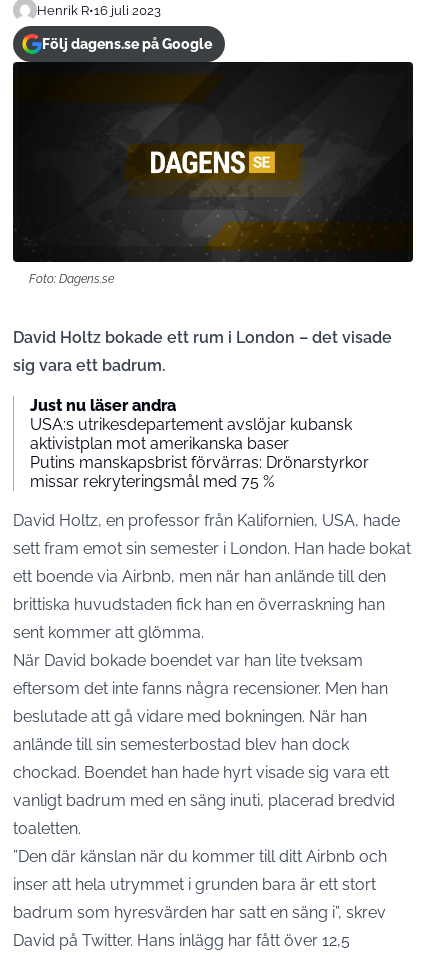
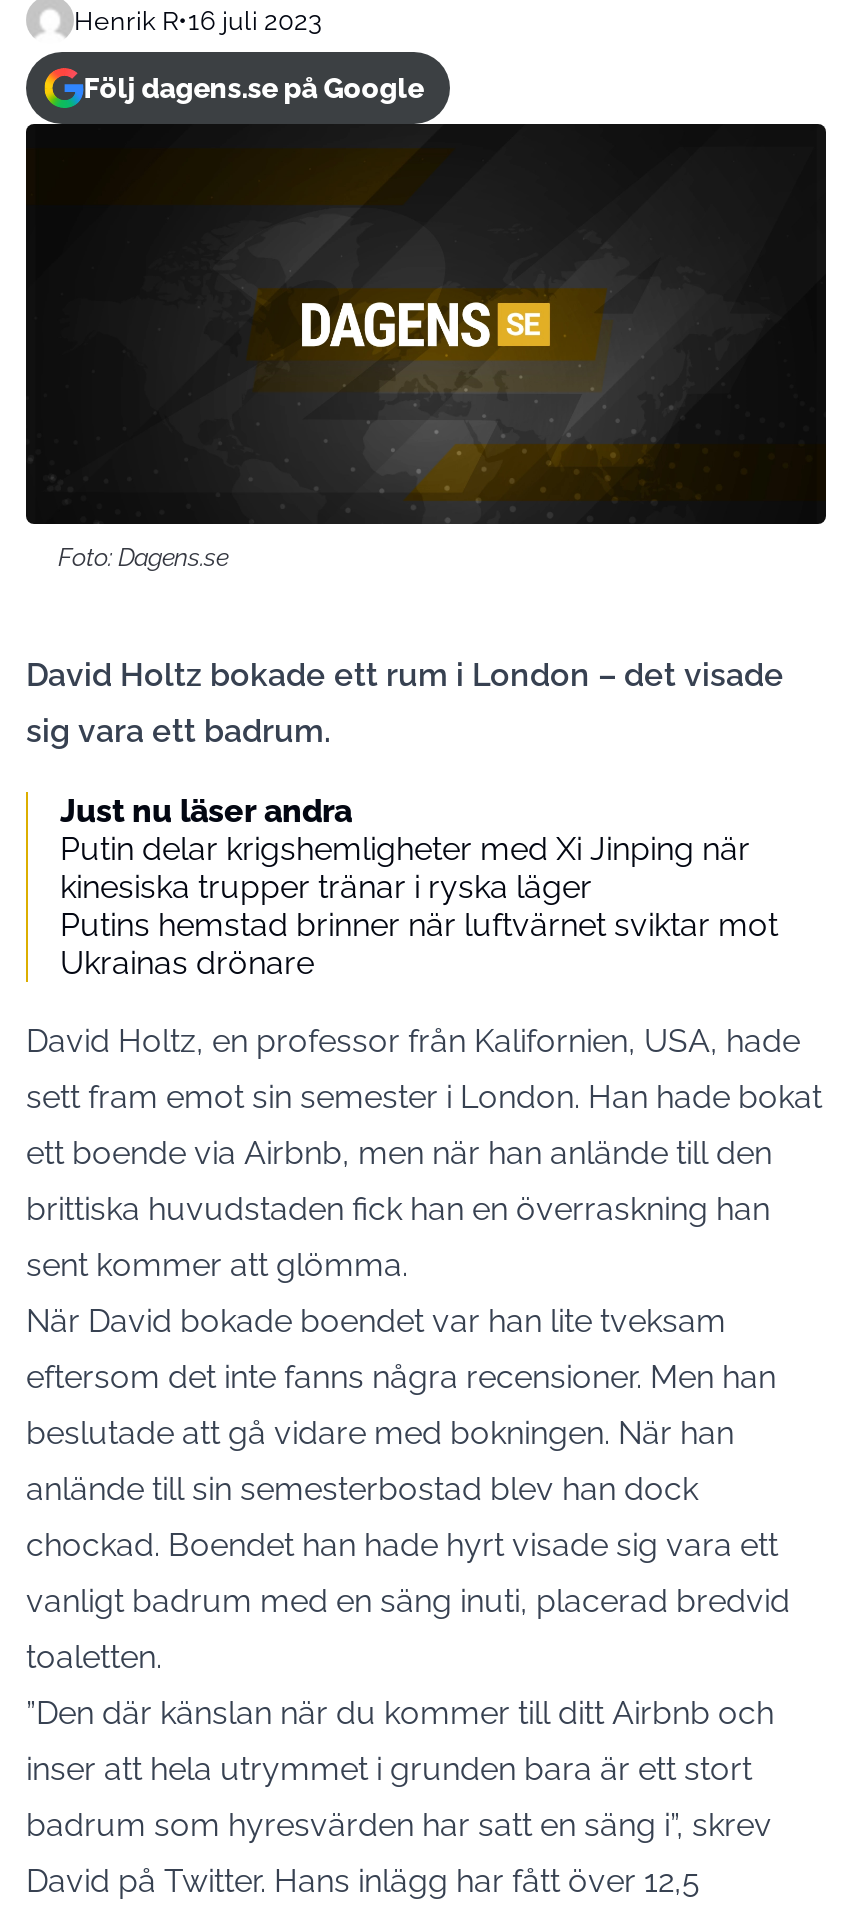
- USA:s utrikesdepartement avslöjar kubansk
- aktivistplan mot amerikanska baser
- Putins manskapsbrist förvärras: Drönarstyrkor
- missar rekryteringsmål med 75 %
+ Putin delar krigshemligheter med Xi Jinping när
+ kinesiska trupper tränar i ryska läger
+ Putins hemstad brinner när luftvärnet sviktar mot
+ Ukrainas drönare
